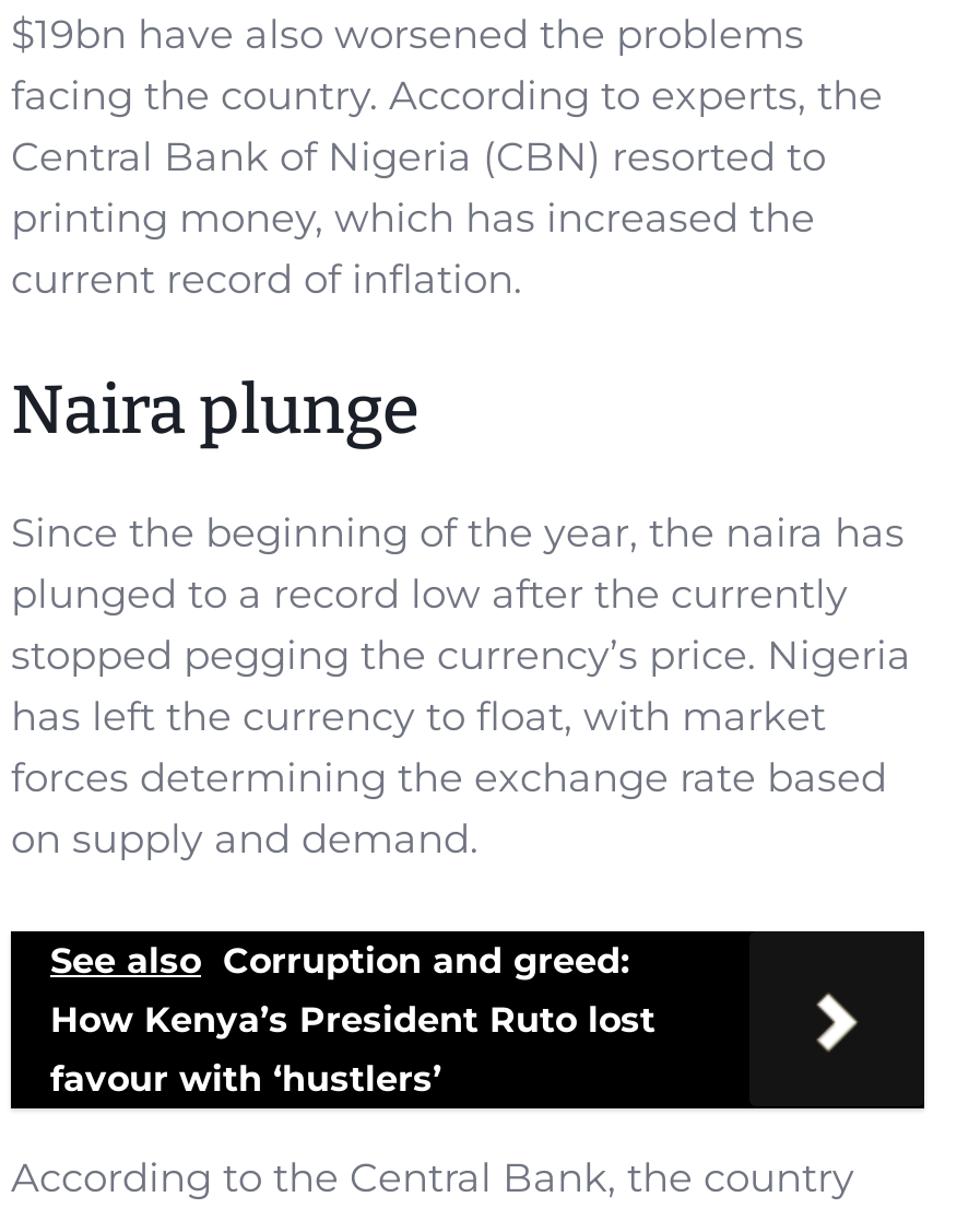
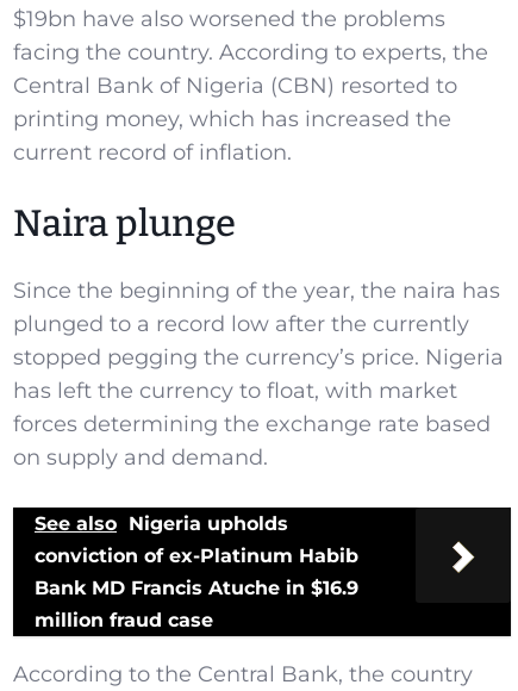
- See also Corruption and greed:
- How Kenya’s President Ruto lost
- favour with ‘hustlers’
+ See also Nigeria upholds
+ conviction of ex-Platinum Habib
+ Bank MD Francis Atuche in $16.9
+ million fraud case
